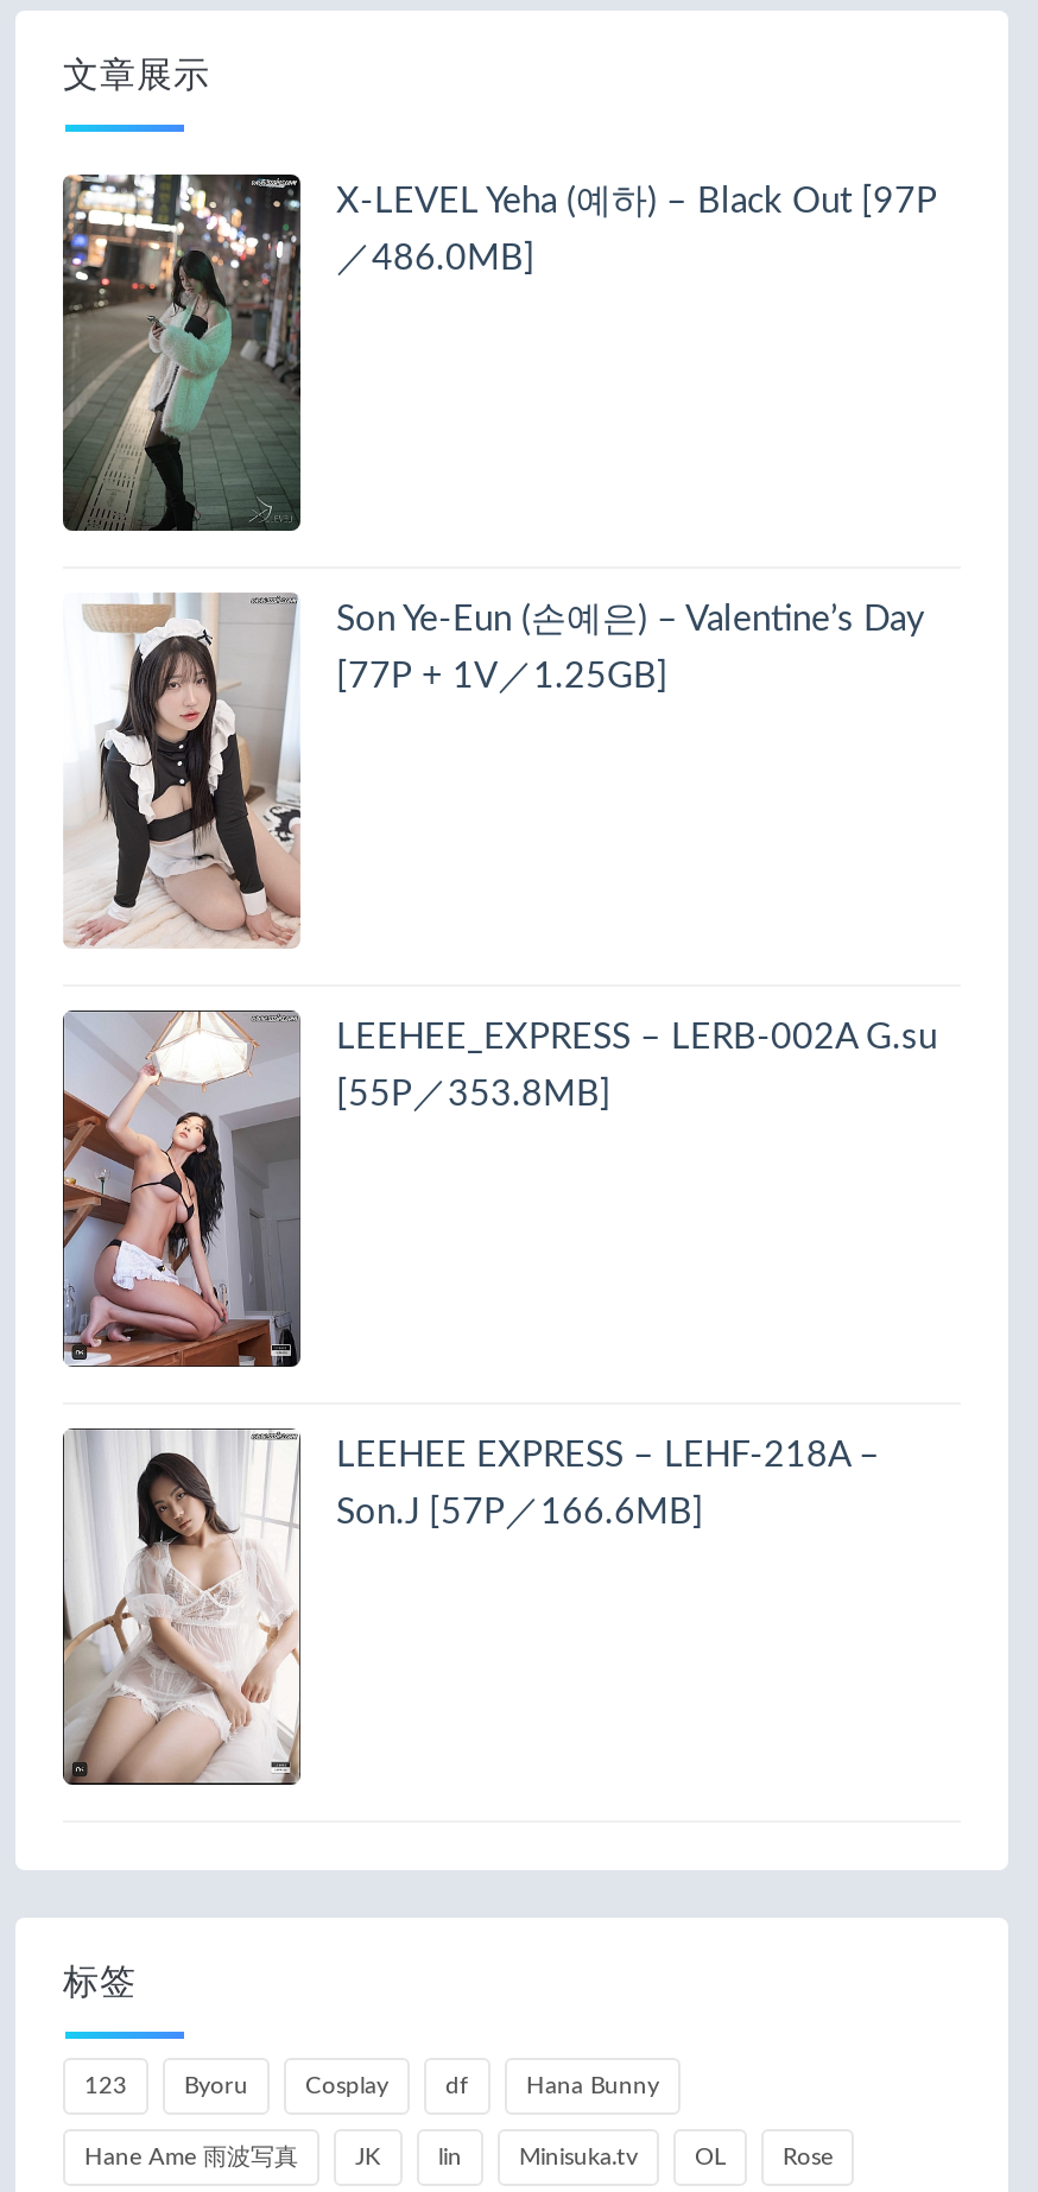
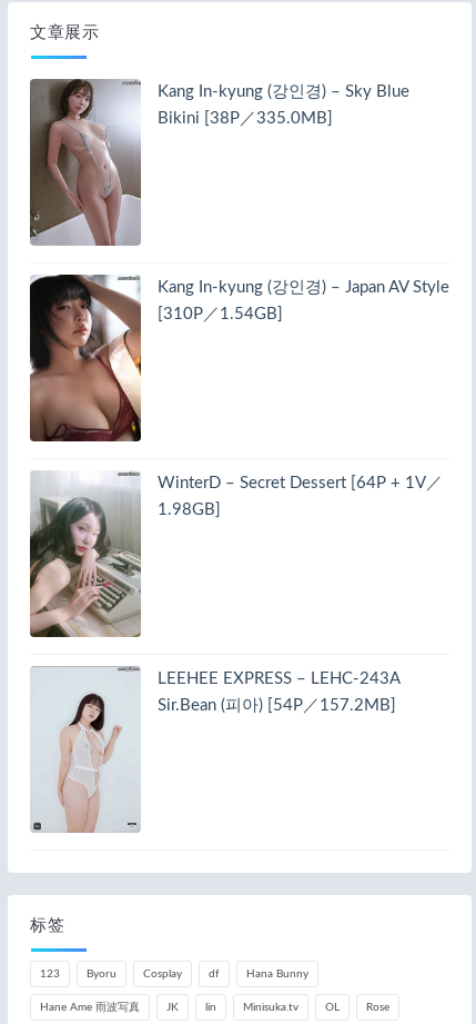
- [image]
- X-LEVEL Yeha (예하) – Black Out [97P
+ [image]
+ Kang In-kyung (강인경) – Sky Blue

- ／486.0MB]
+ Bikini [38P／335.0MB]

- [image]
- Son Ye-Eun (손예은) – Valentine’s Day
+ [image]
+ Kang In-kyung (강인경) – Japan AV Style

- [77P + 1V／1.25GB]
+ [310P／1.54GB]

- [image]
- LEEHEE_EXPRESS – LERB-002A G.su
+ [image]
+ WinterD – Secret Dessert [64P + 1V／

- [55P／353.8MB]
+ 1.98GB]

- [image]
- LEEHEE EXPRESS – LEHF-218A –
+ [image]
+ LEEHEE EXPRESS – LEHC-243A

- Son.J [57P／166.6MB]
+ Sir.Bean (피아) [54P／157.2MB]
